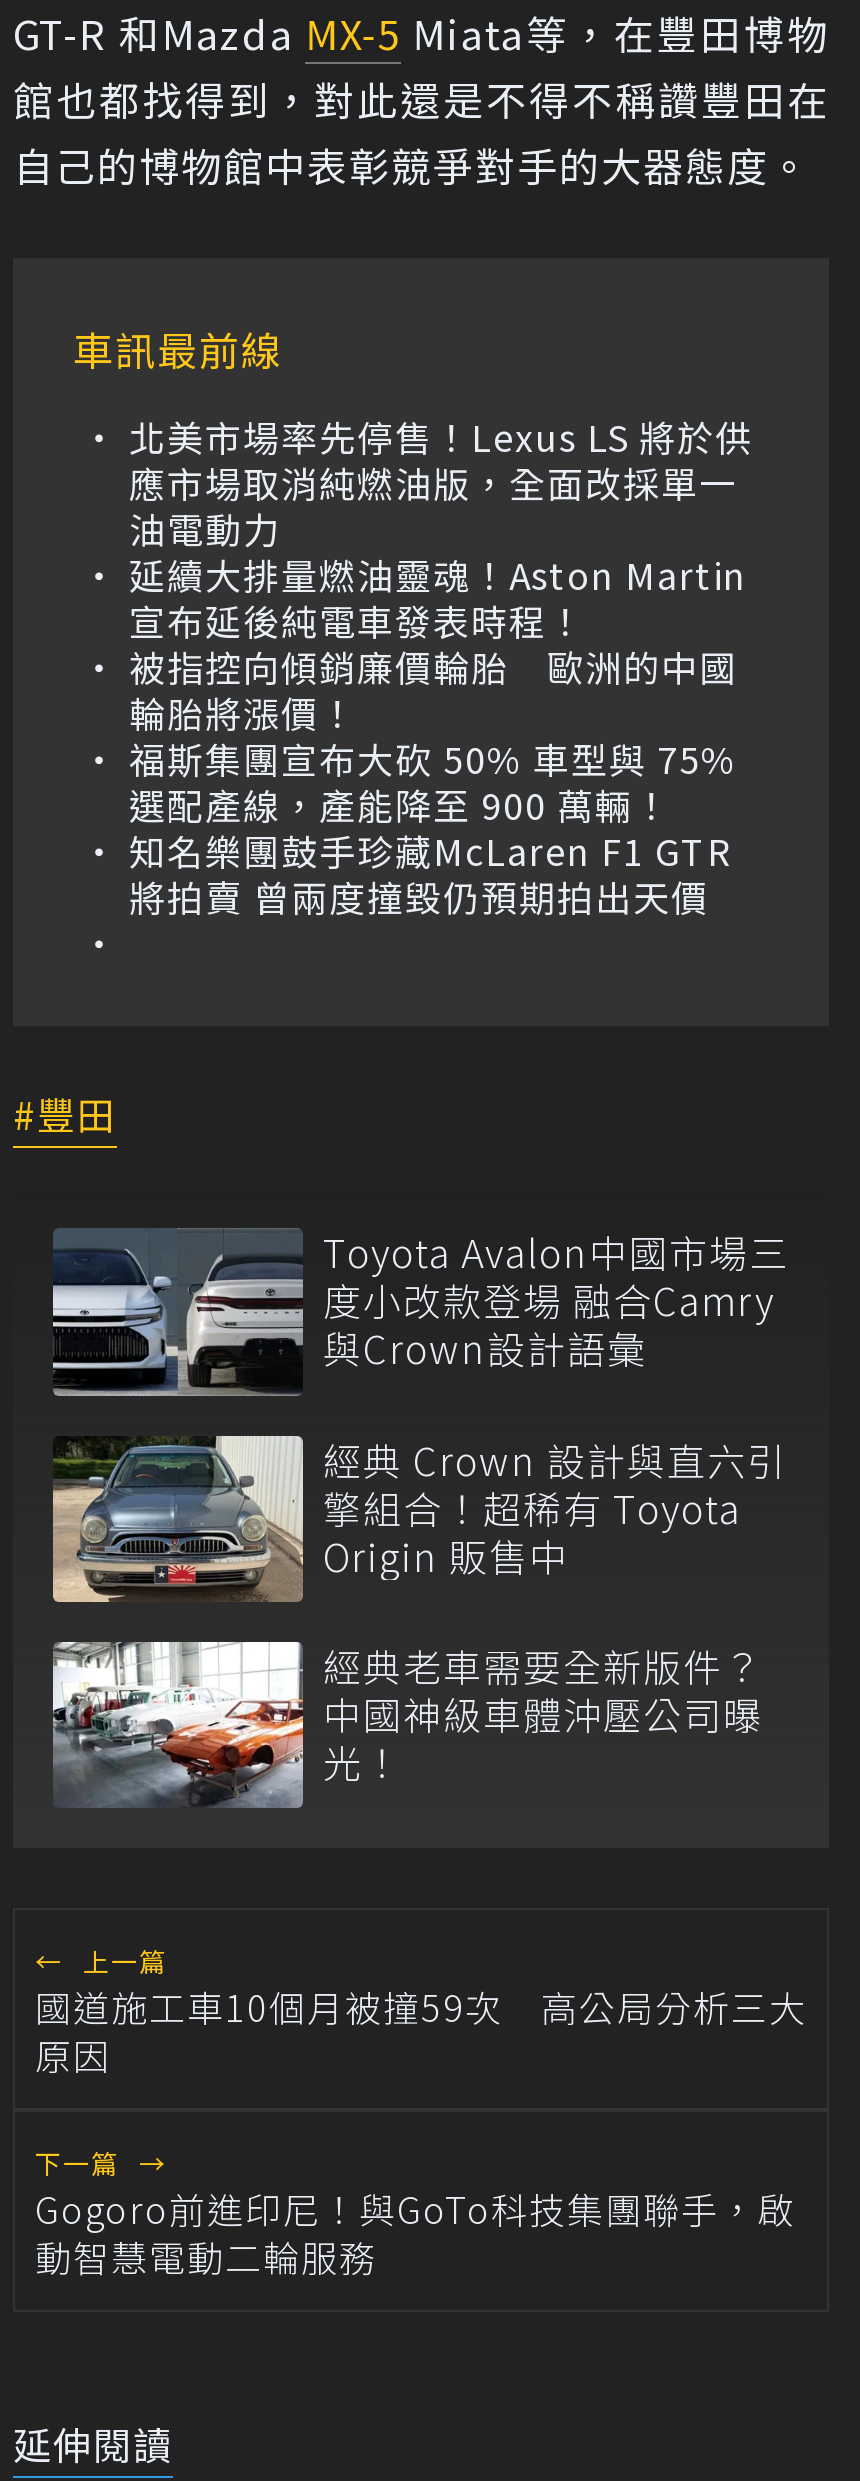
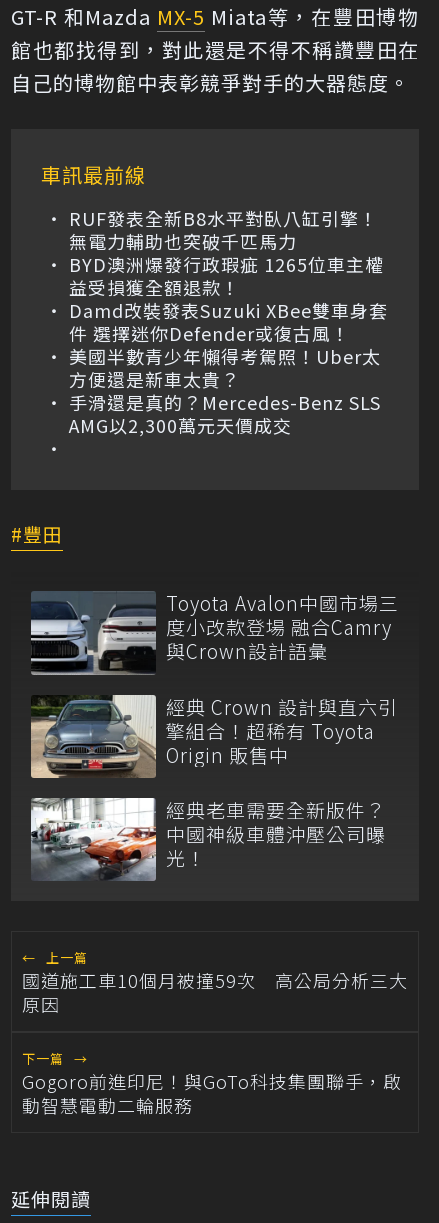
- 北美市場率先停售！Lexus LS 將於供
- 應市場取消純燃油版，全面改採單一
- 油電動力
- 延續大排量燃油靈魂！Aston Martin
- 宣布延後純電車發表時程！
- 被指控向傾銷廉價輪胎 歐洲的中國
- 輪胎將漲價！
- 福斯集團宣布大砍 50% 車型與 75%
- 選配產線，產能降至 900 萬輛！
- 知名樂團鼓手珍藏McLaren F1 GTR
- 將拍賣 曾兩度撞毀仍預期拍出天價
+ RUF發表全新B8水平對臥八缸引擎！
+ 無電力輔助也突破千匹馬力
+ BYD澳洲爆發行政瑕疵 1265位車主權
+ 益受損獲全額退款！
+ Damd改裝發表Suzuki XBee雙車身套
+ 件 選擇迷你Defender或復古風！
+ 美國半數青少年懶得考駕照！Uber太
+ 方便還是新車太貴？
+ 手滑還是真的？Mercedes-Benz SLS
+ AMG以2,300萬元天價成交
